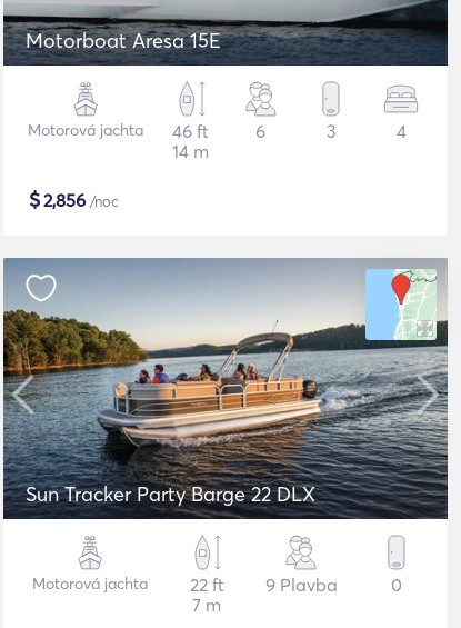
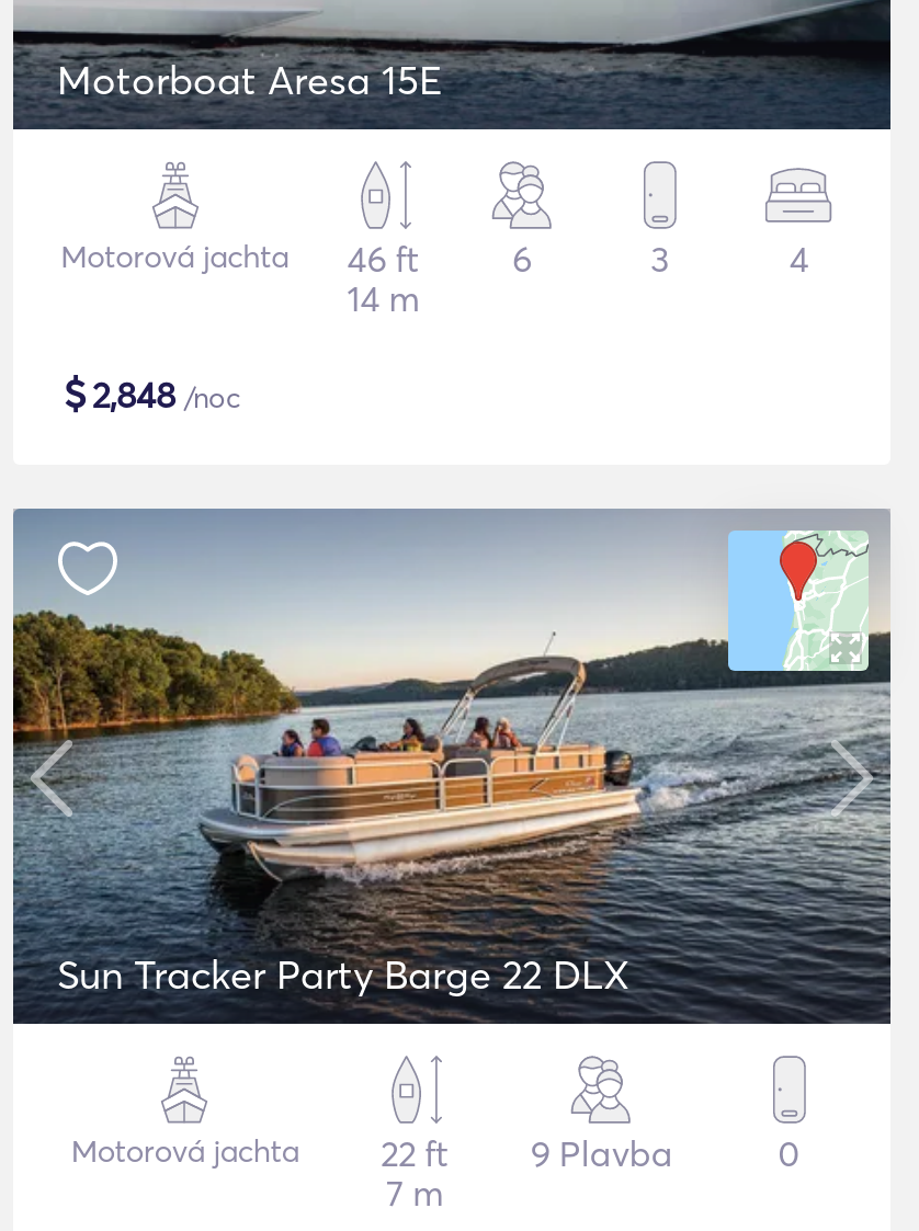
- $2,856 /noc
+ $2,848 /noc
